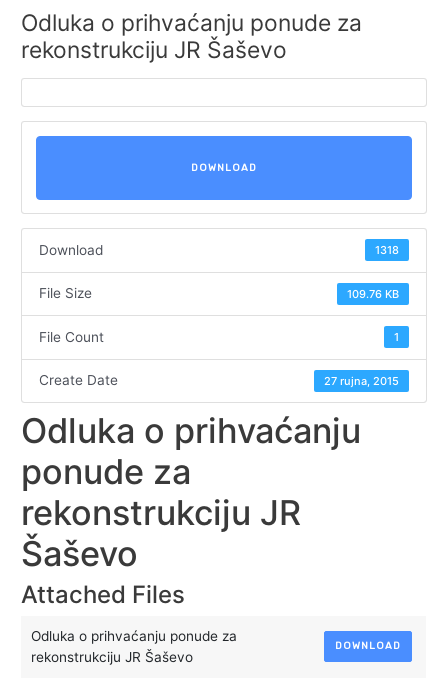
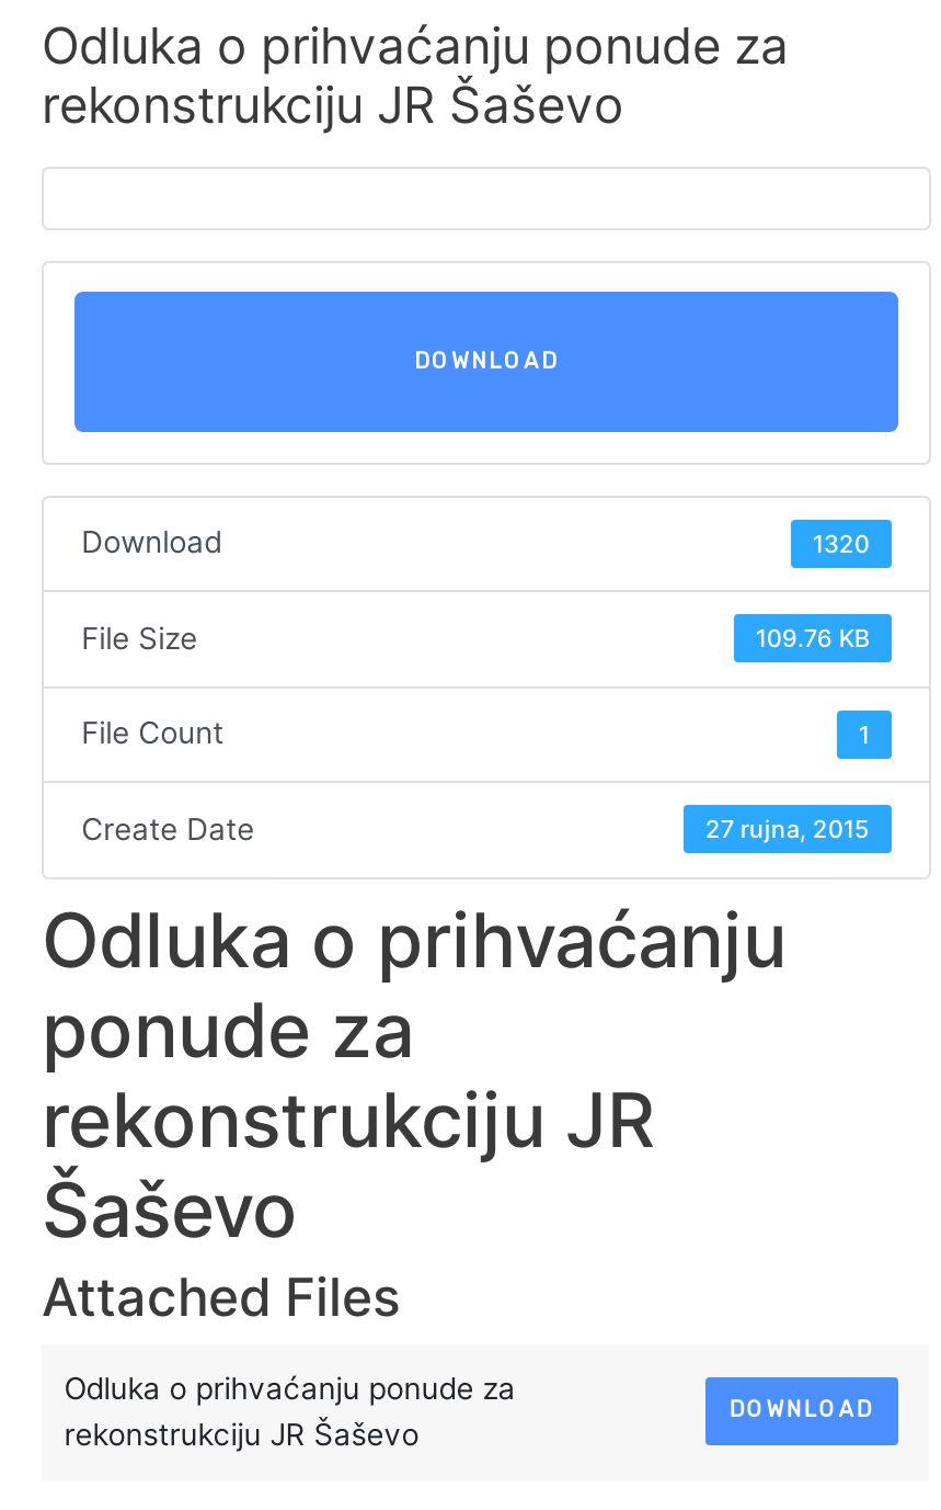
- 1318
+ 1320
